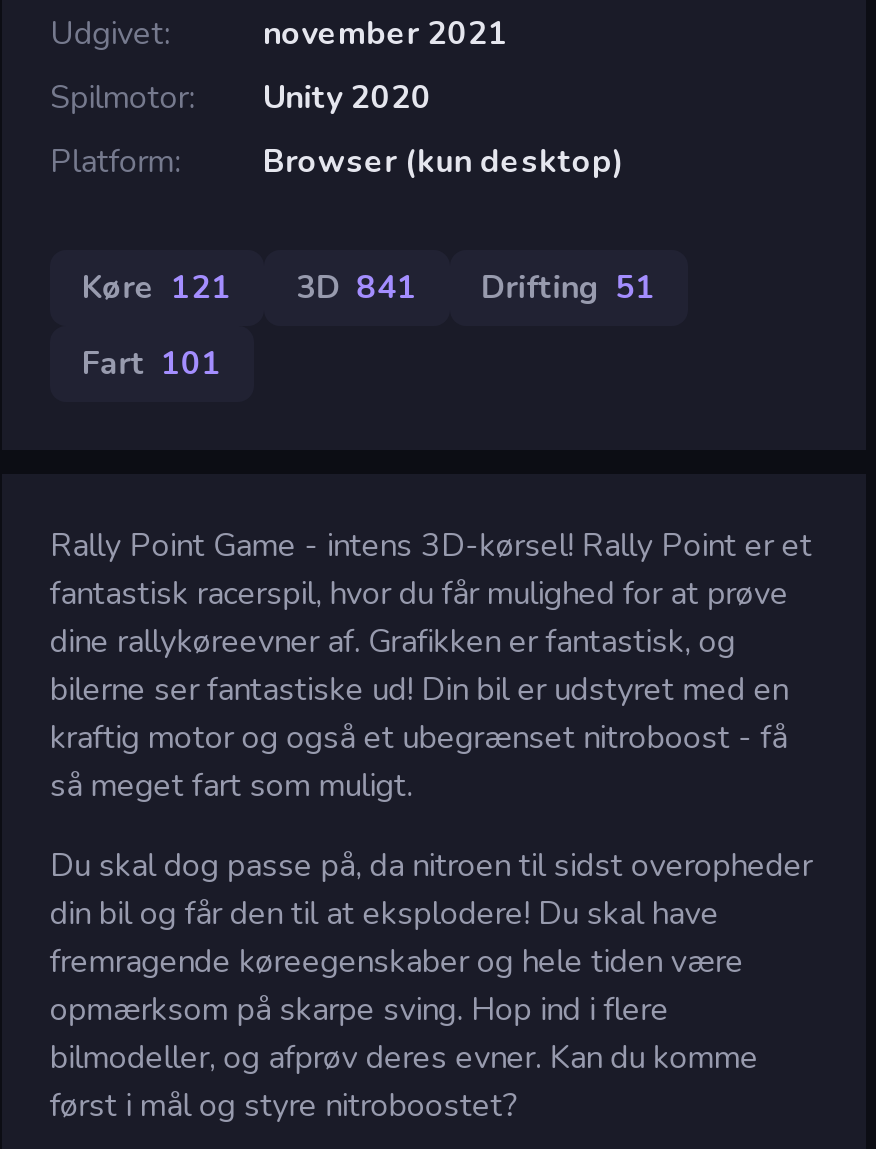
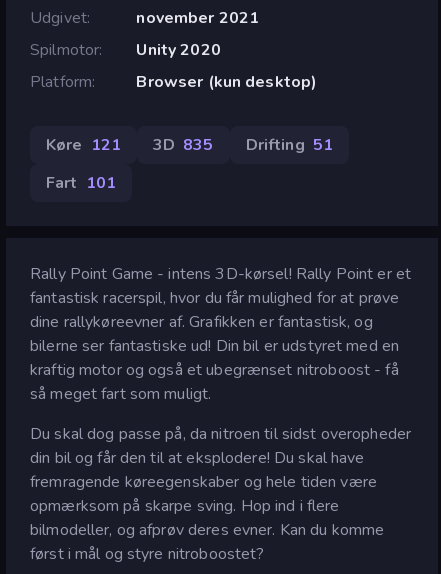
- Køre 121 3D 841 Drifting 51
+ Køre 121 3D 835 Drifting 51
